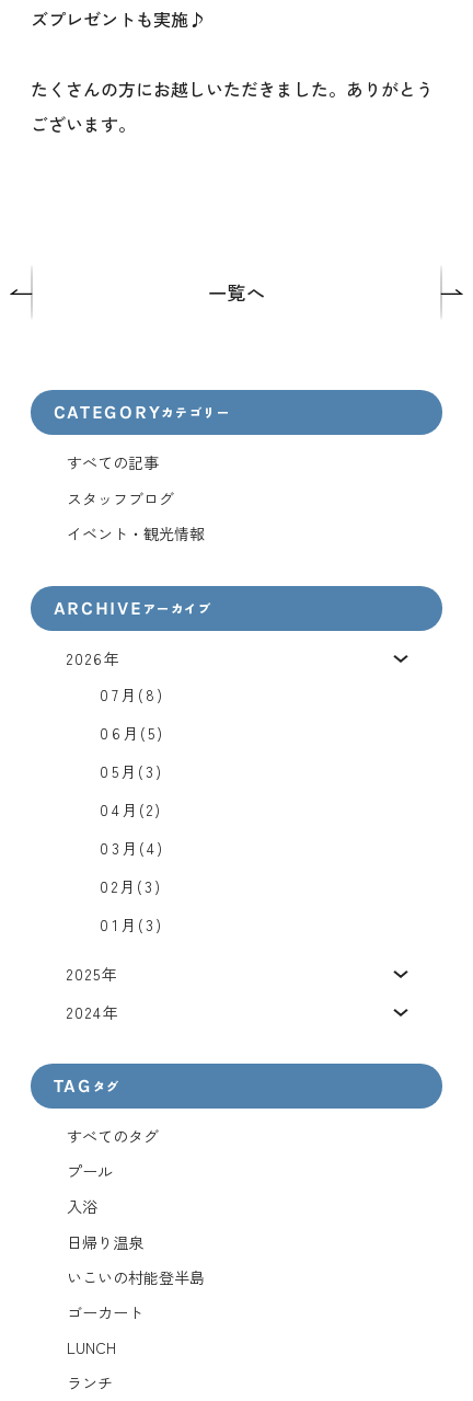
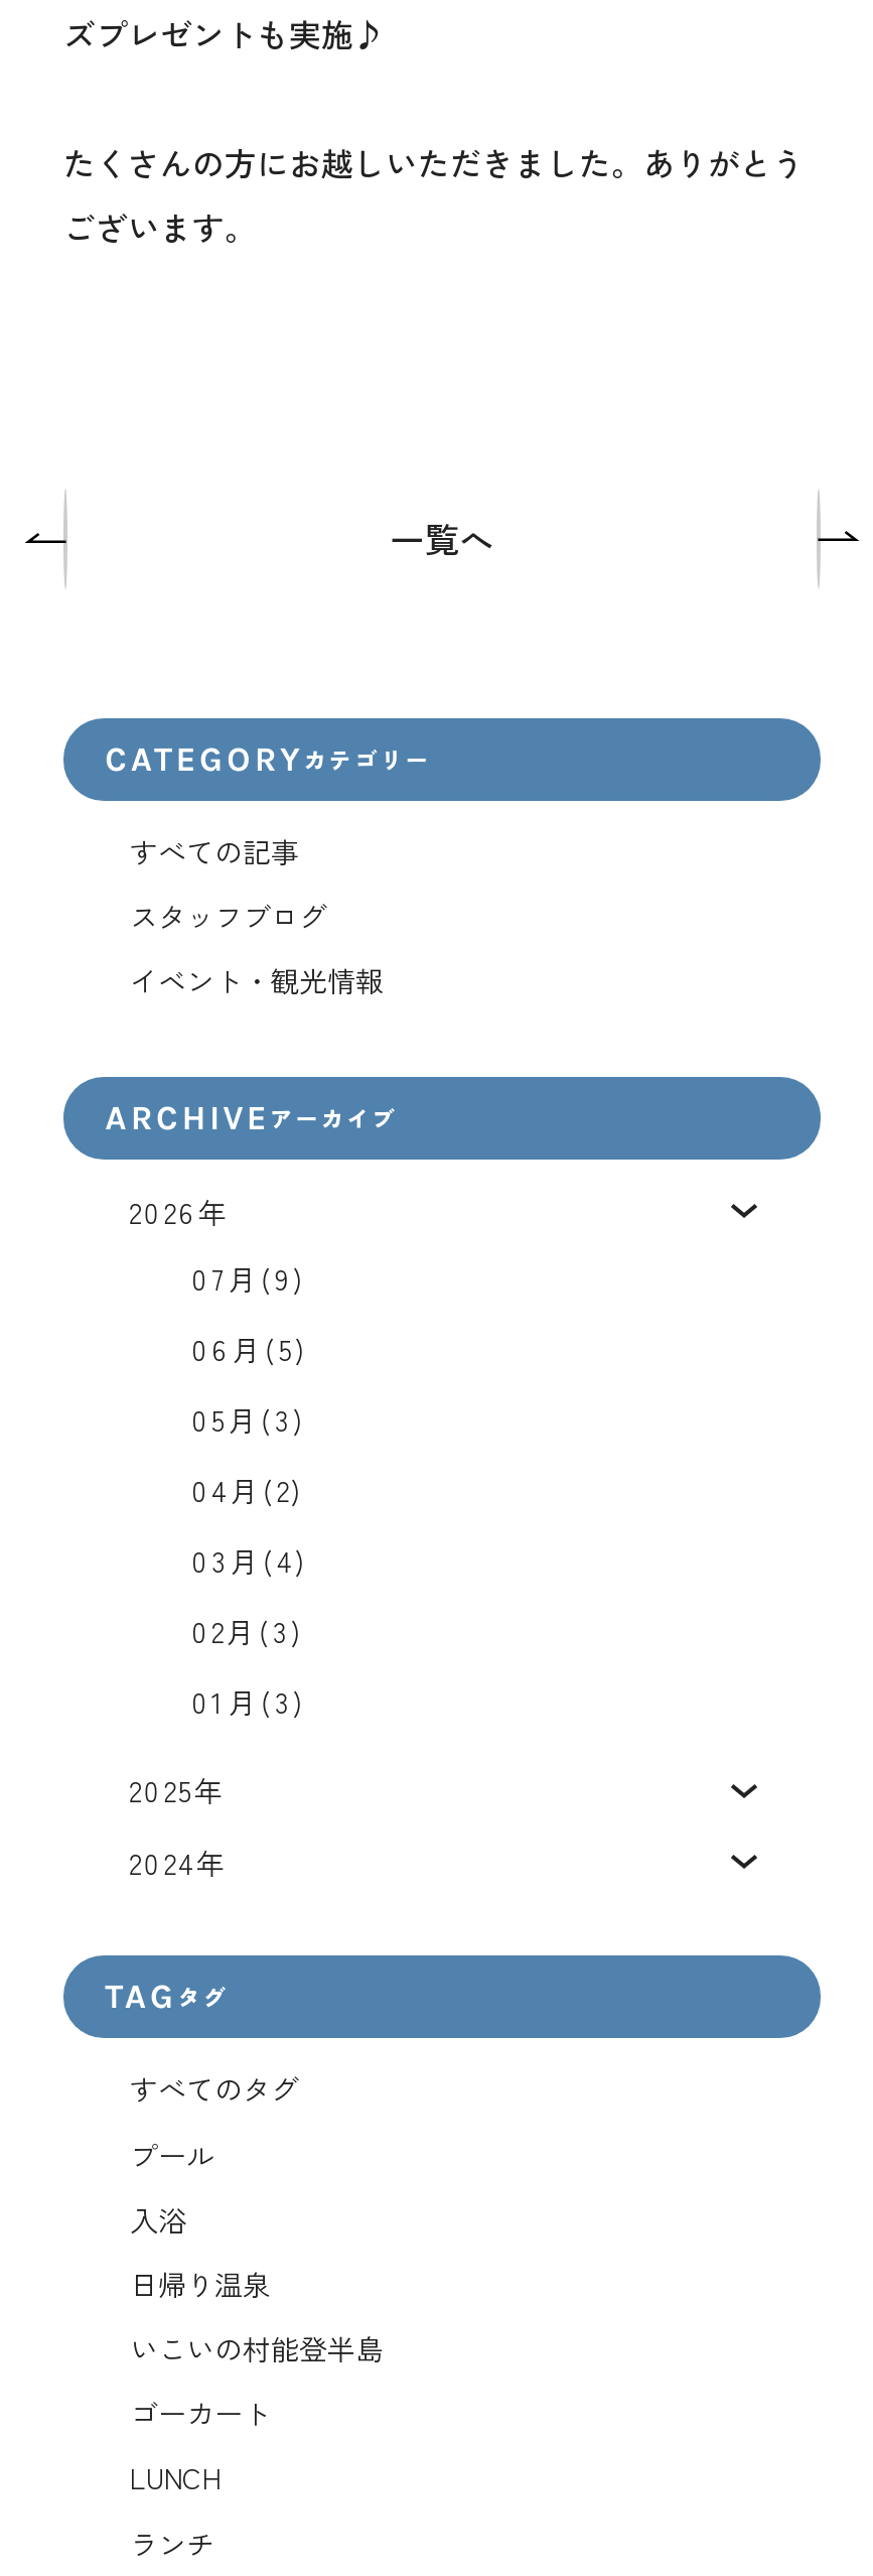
- 07月(8)
+ 07月(9)
